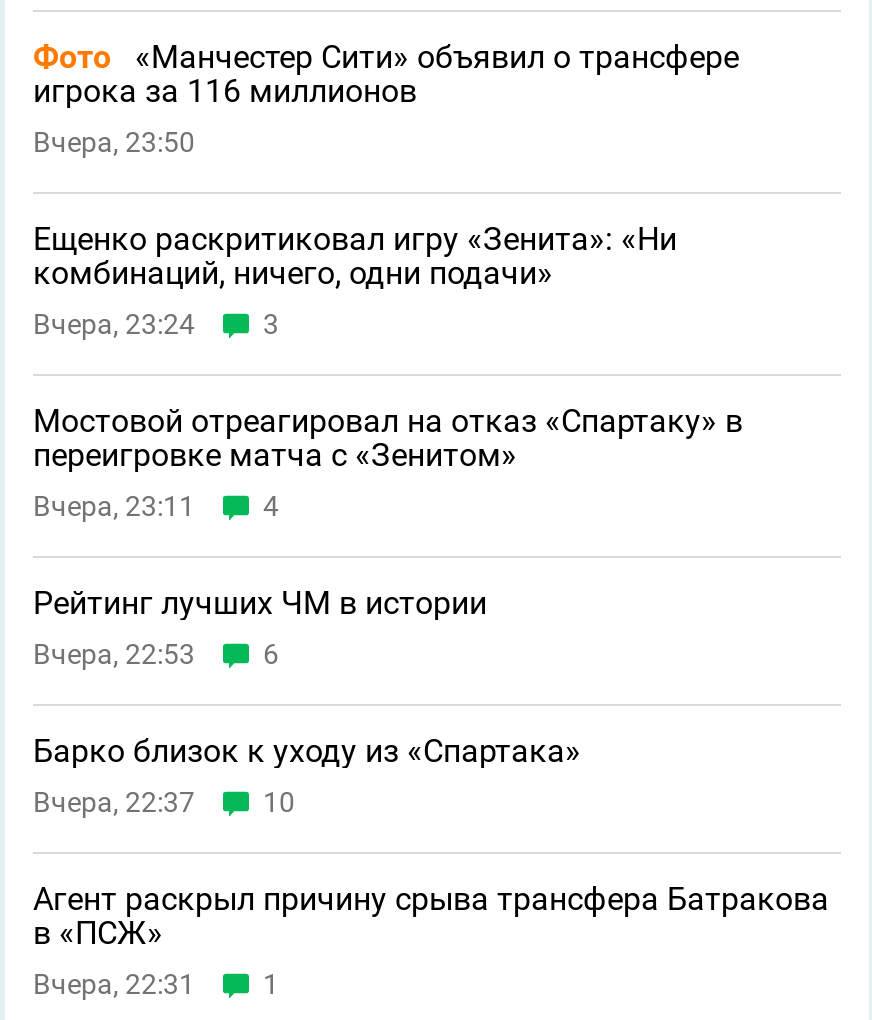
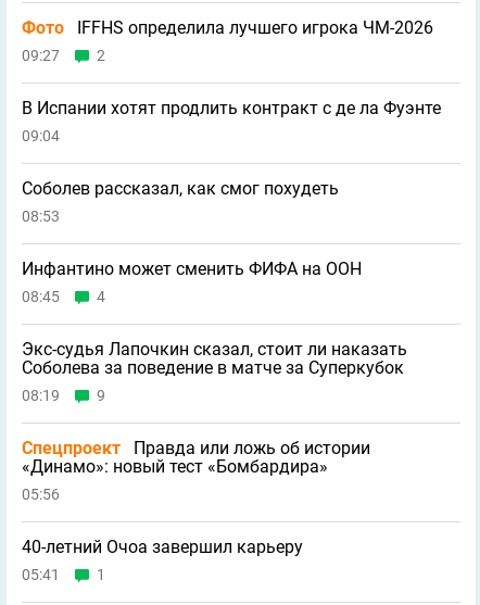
- «Манчестер Сити» объявил о трансфере
- игрока за 116 миллионов
- Вчера, 23:50
- Ещенко раскритиковал игру «Зенита»: «Ни
- комбинаций, ничего, одни подачи»
- Вчера, 23:24
- 3
- Мостовой отреагировал на отказ «Спартаку» в
- переигровке матча с «Зенитом»
- Вчера, 23:11
+ IFFHS определила лучшего игрока ЧМ-2026
+ 09:27
+ 2
+ В Испании хотят продлить контракт с де ла Фуэнте
+ 09:04
+ Соболев рассказал, как смог похудеть
+ 08:53
+ Инфантино может сменить ФИФА на ООН
+ 08:45

- Рейтинг лучших ЧМ в истории
- Вчера, 22:53
- 6
+ Экс-судья Лапочкин сказал, стоит ли наказать
+ Соболева за поведение в матче за Суперкубок
+ 08:19
+ 9

- Барко близок к уходу из «Спартака»
- Вчера, 22:37
- 10
+ Спецпроект
+ Правда или ложь об истории
+ «Динамо»: новый тест «Бомбардира»
+ 05:56

- Агент раскрыл причину срыва трансфера Батракова
- в «ПСЖ»
- Вчера, 22:31
+ 40-летний Очоа завершил карьеру
+ 05:41
